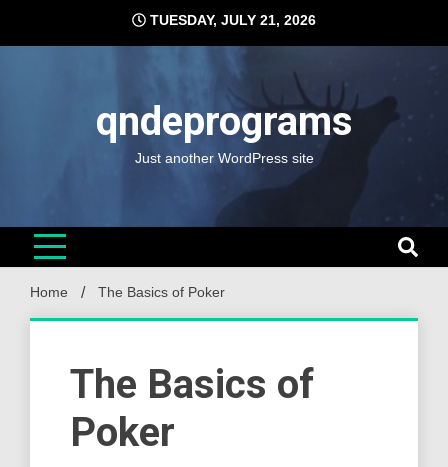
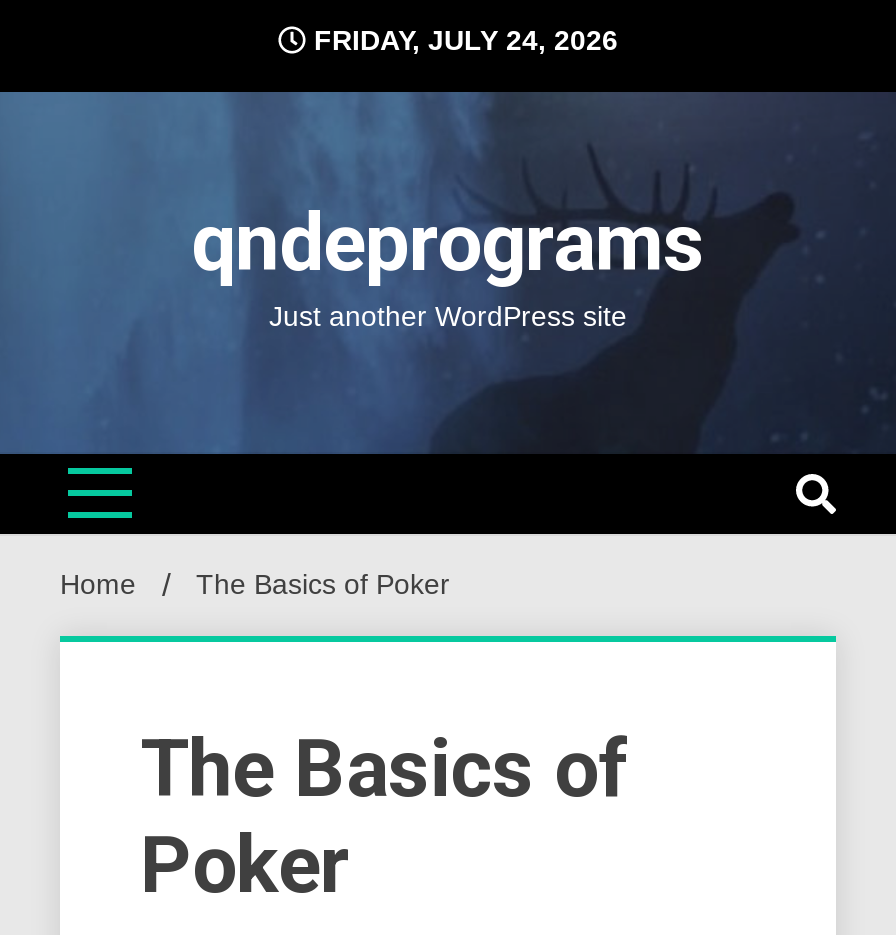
- TUESDAY, JULY 21, 2026
+ FRIDAY, JULY 24, 2026
